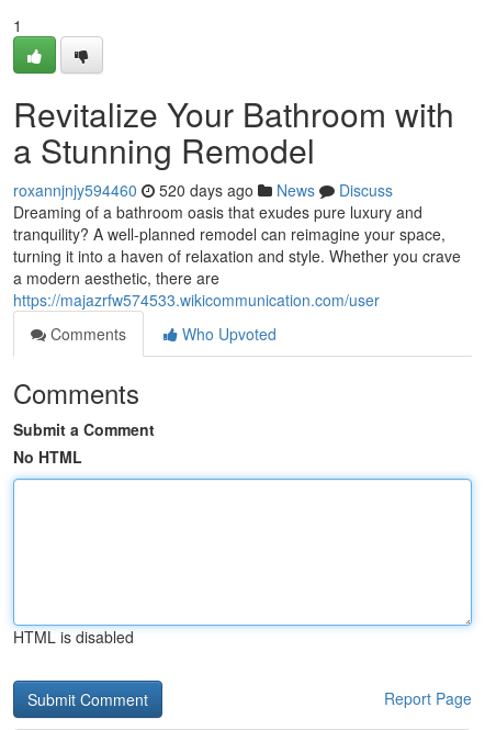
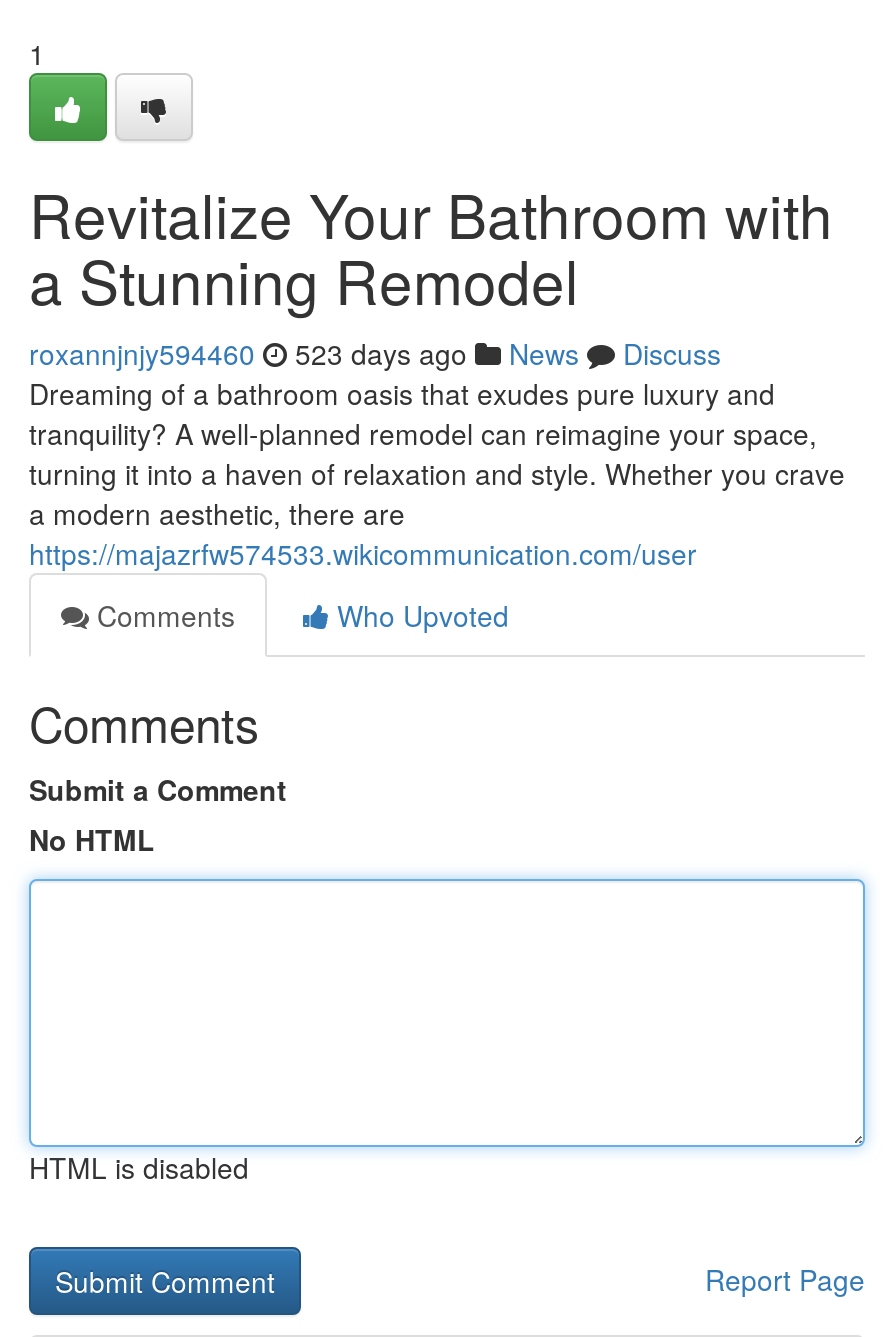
- roxannjnjy594460 520 days ago News Discuss
+ roxannjnjy594460 523 days ago News Discuss
